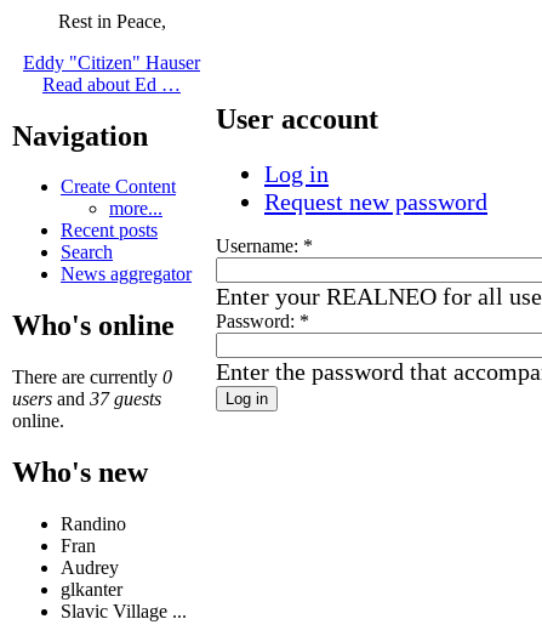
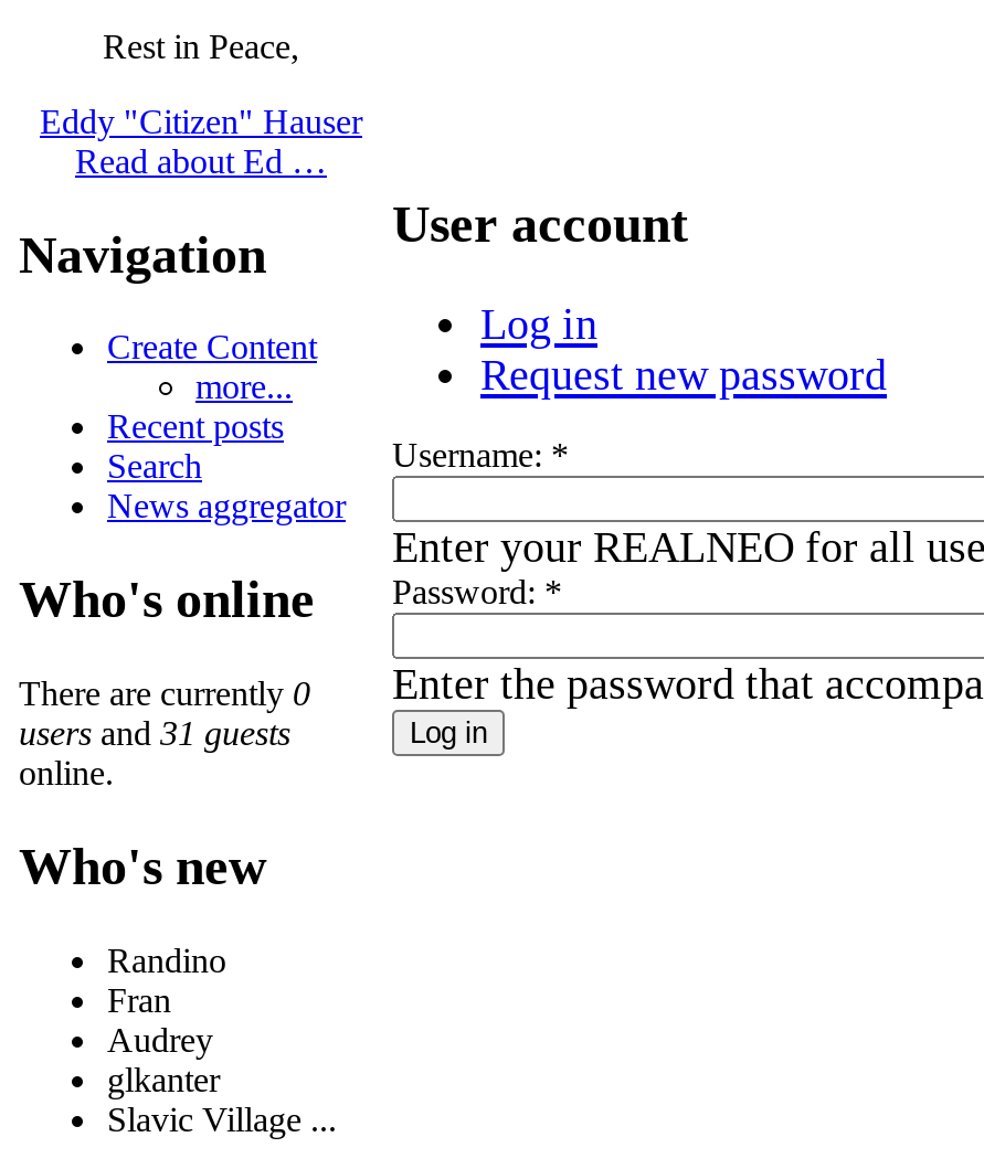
- users and 37 guests
+ users and 31 guests
